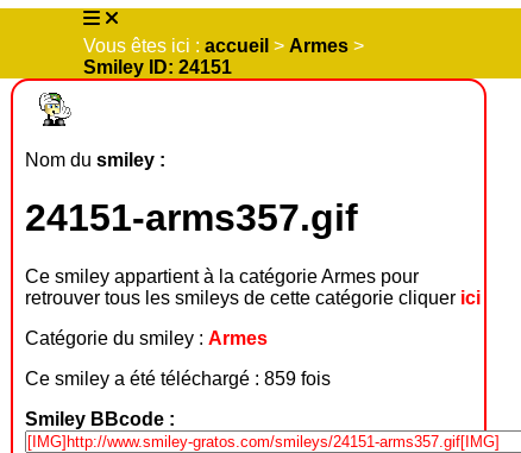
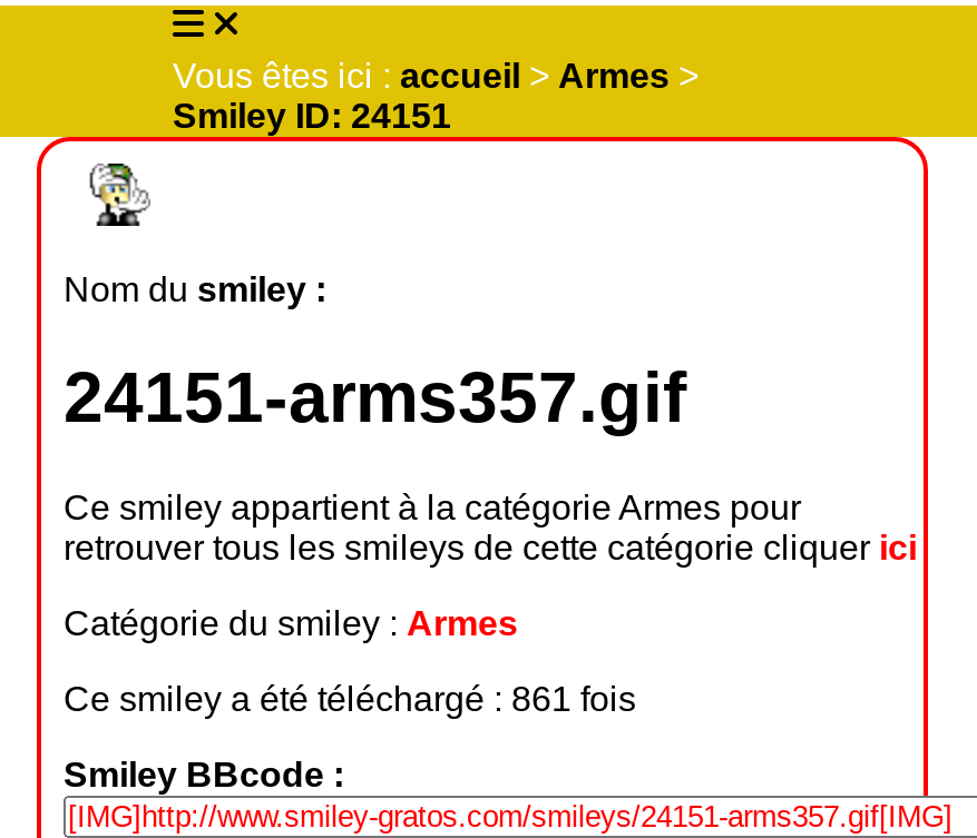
- Ce smiley a été téléchargé : 859 fois
+ Ce smiley a été téléchargé : 861 fois
